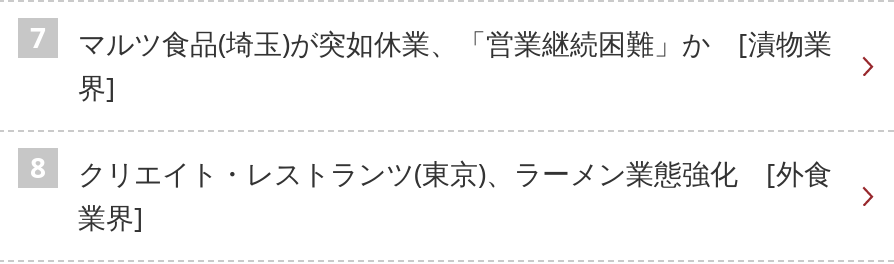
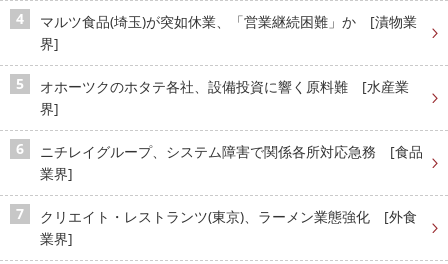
+ オホーツクのホタテ各社、設備投資に響く原料難 [水産業
+ 界]
+ ニチレイグループ、システム障害で関係各所対応急務 [食品
+ 業界]
